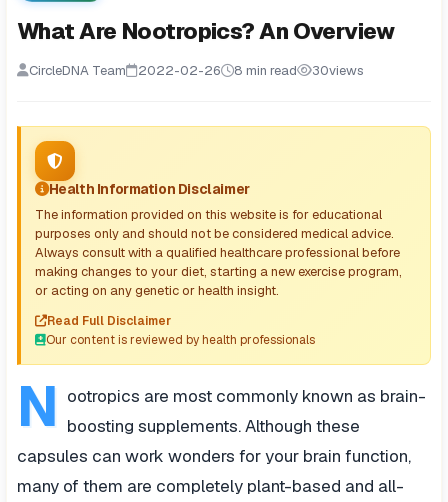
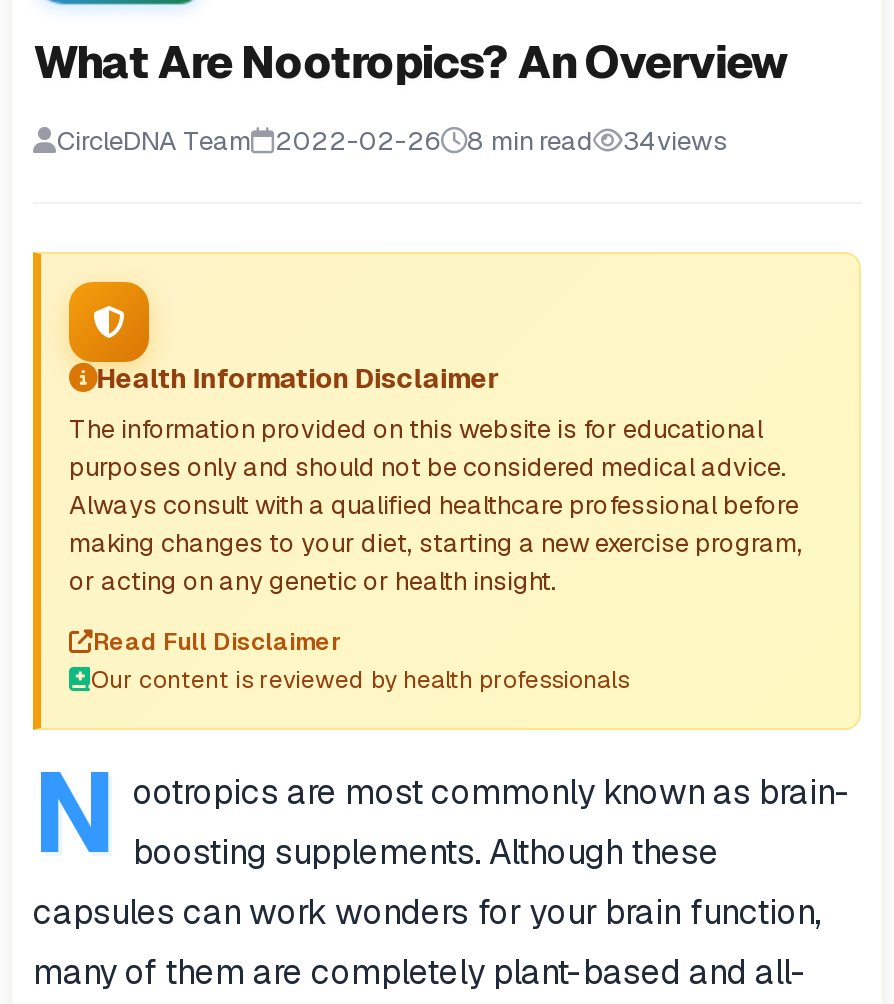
- CircleDNA Team 2022-02-26 8 min read 30views
+ CircleDNA Team 2022-02-26 8 min read 34views
